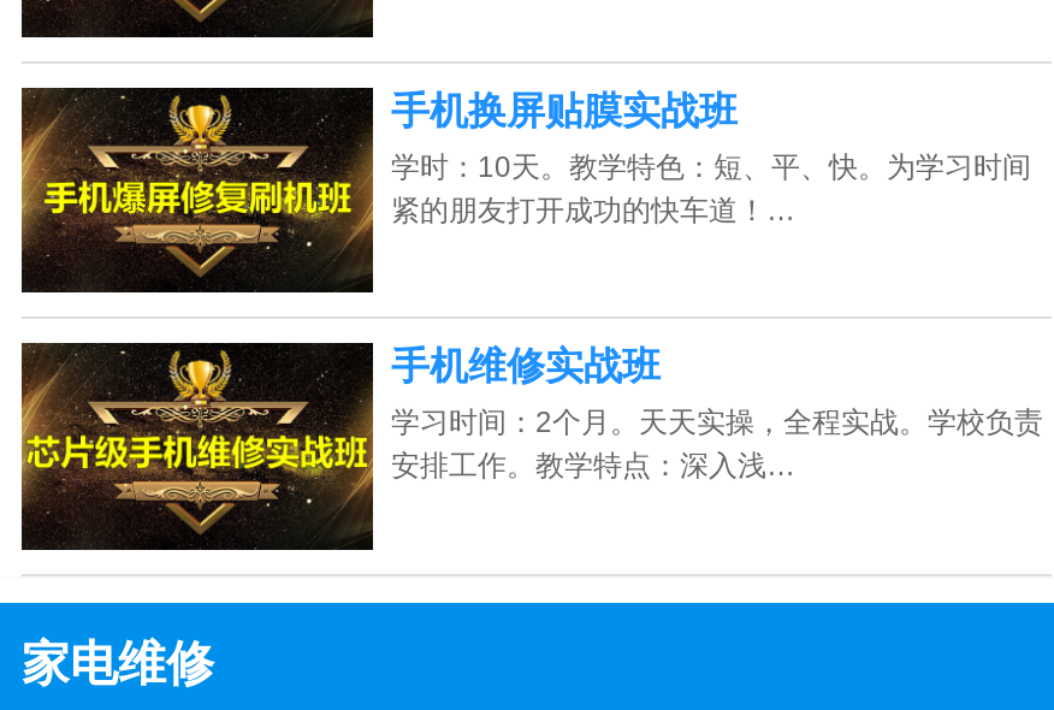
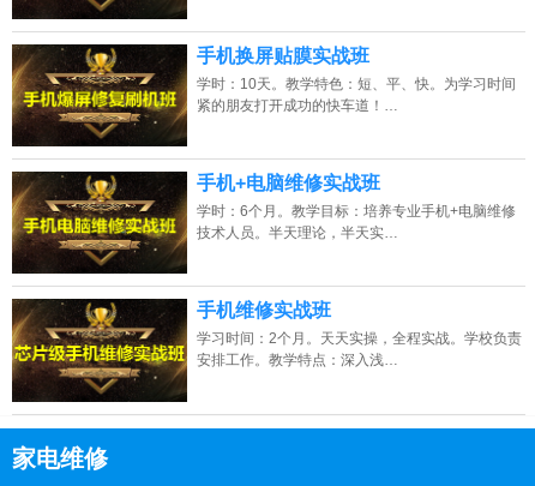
+ 手机+电脑维修实战班
+ 学时：6个月。教学目标：培养专业手机+电脑维修
+ 技术人员。半天理论，半天实…
